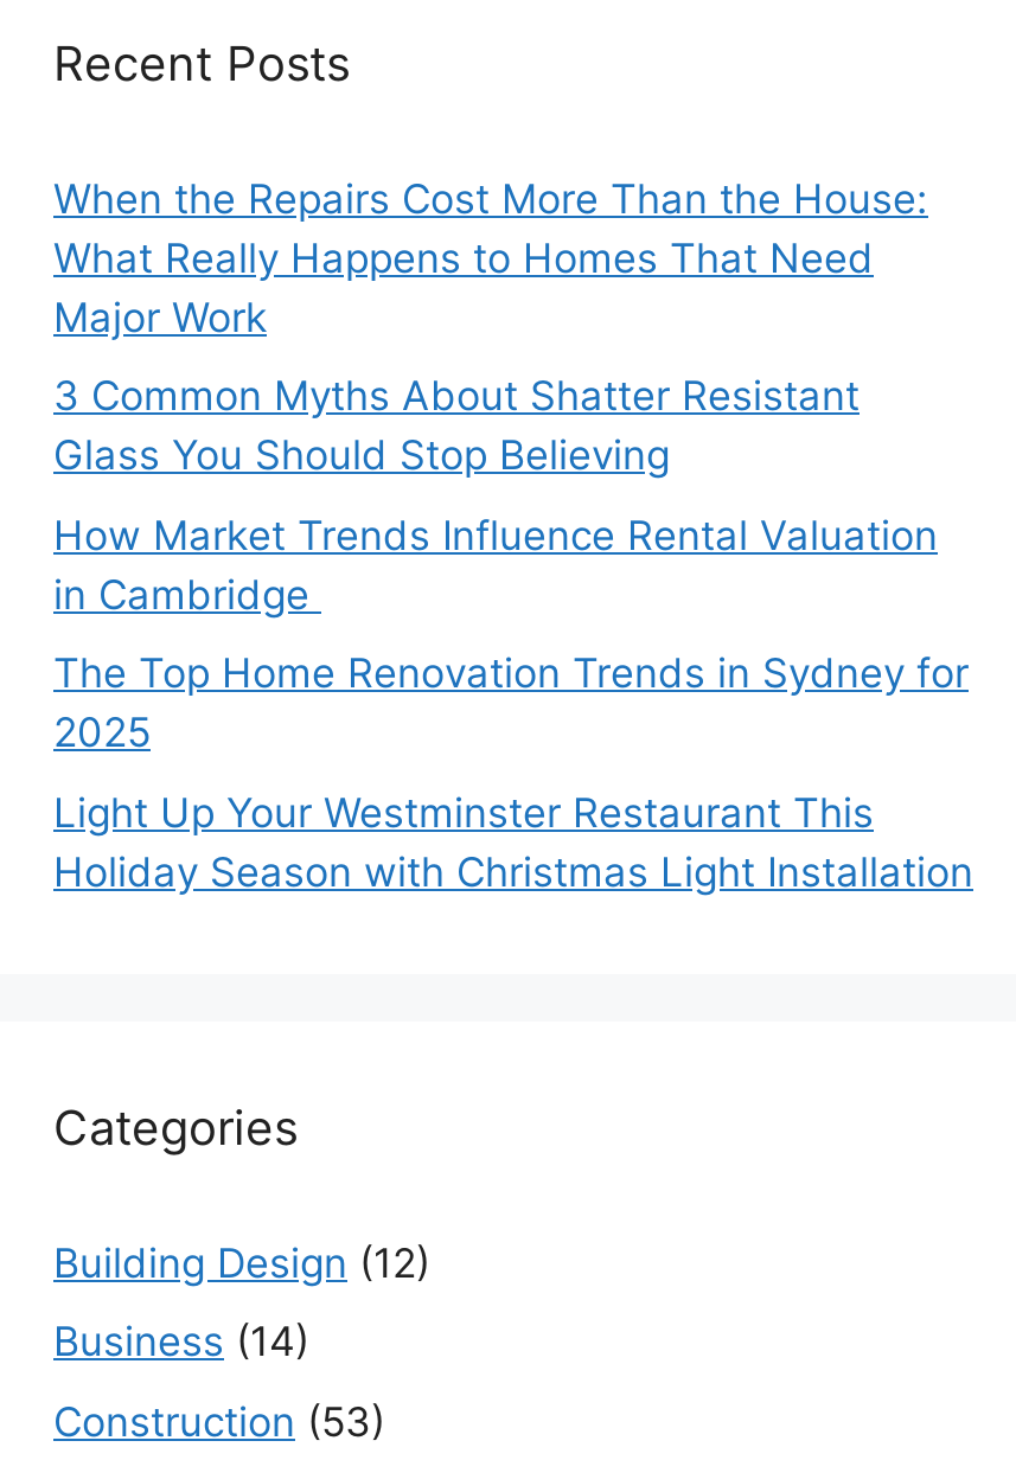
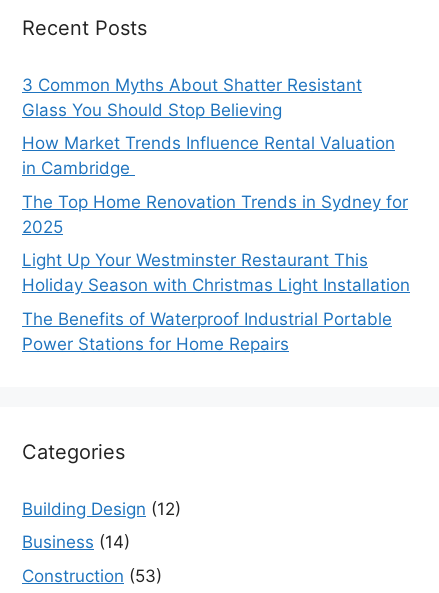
- When the Repairs Cost More Than the House:
- What Really Happens to Homes That Need
- Major Work

moved up: 3 Common Myths About Shatter Resistant | Glass You Should Stop Believing | How Market Trends Influence Rental Valuation | in Cambridge | The Top Home Renovation Trends in Sydney for | 2025 | Light Up Your Westminster Restaurant This | Holiday Season with Christmas Light Installation

+ The Benefits of Waterproof Industrial Portable
+ Power Stations for Home Repairs
